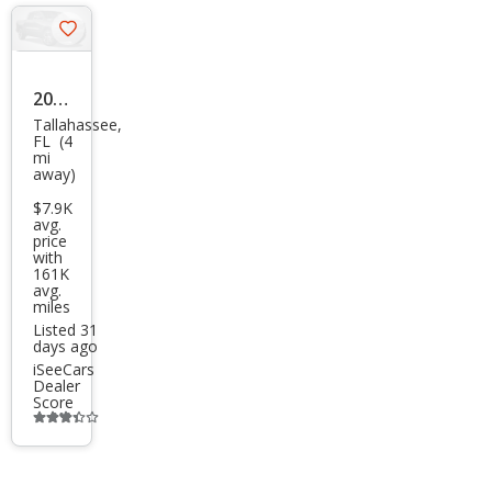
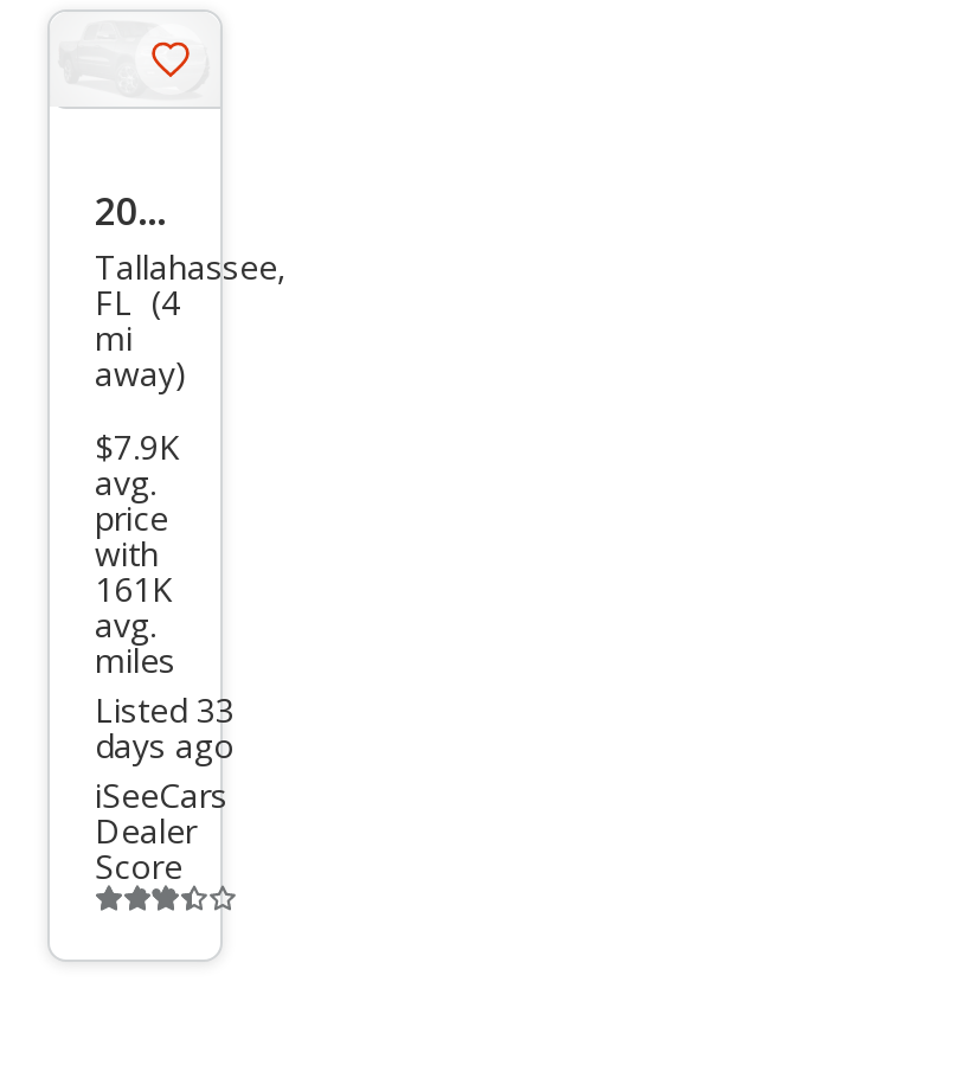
- Listed 31
+ Listed 33
